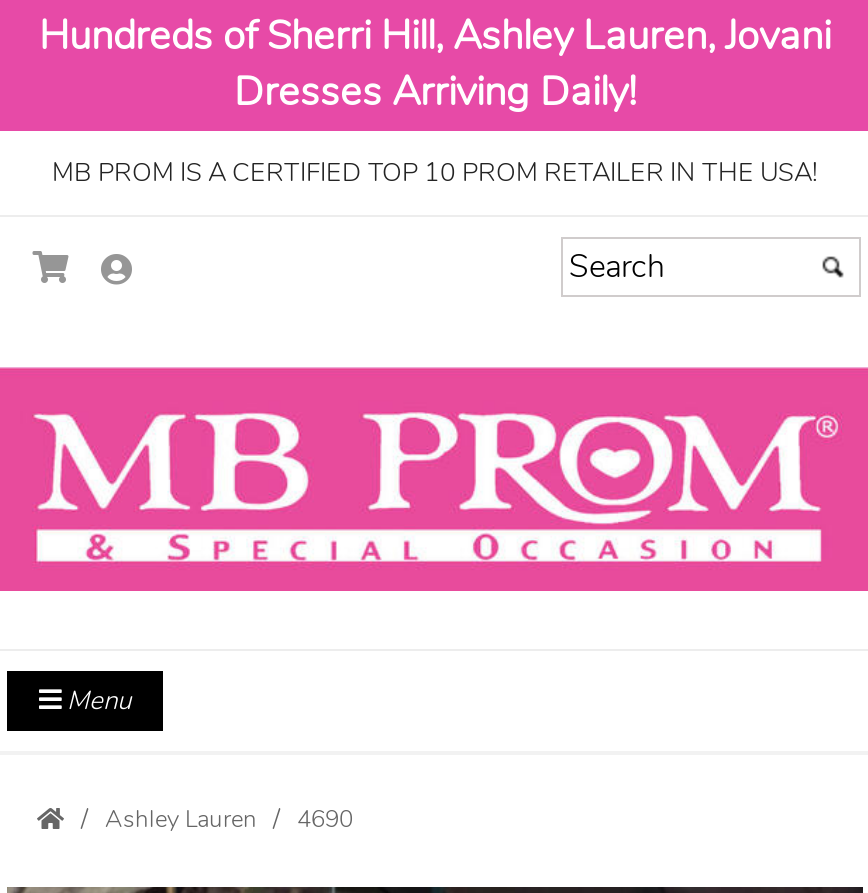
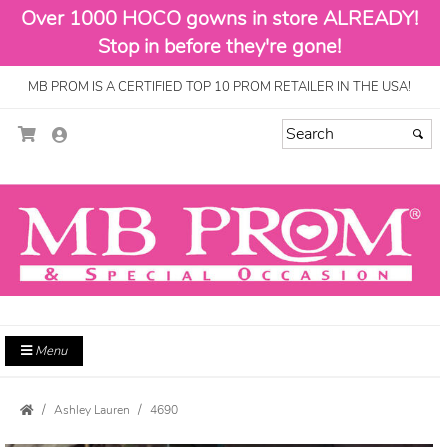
- Hundreds of Sherri Hill, Ashley Lauren, Jovani
- Dresses Arriving Daily!
+ Over 1000 HOCO gowns in store ALREADY!
+ Stop in before they're gone!
